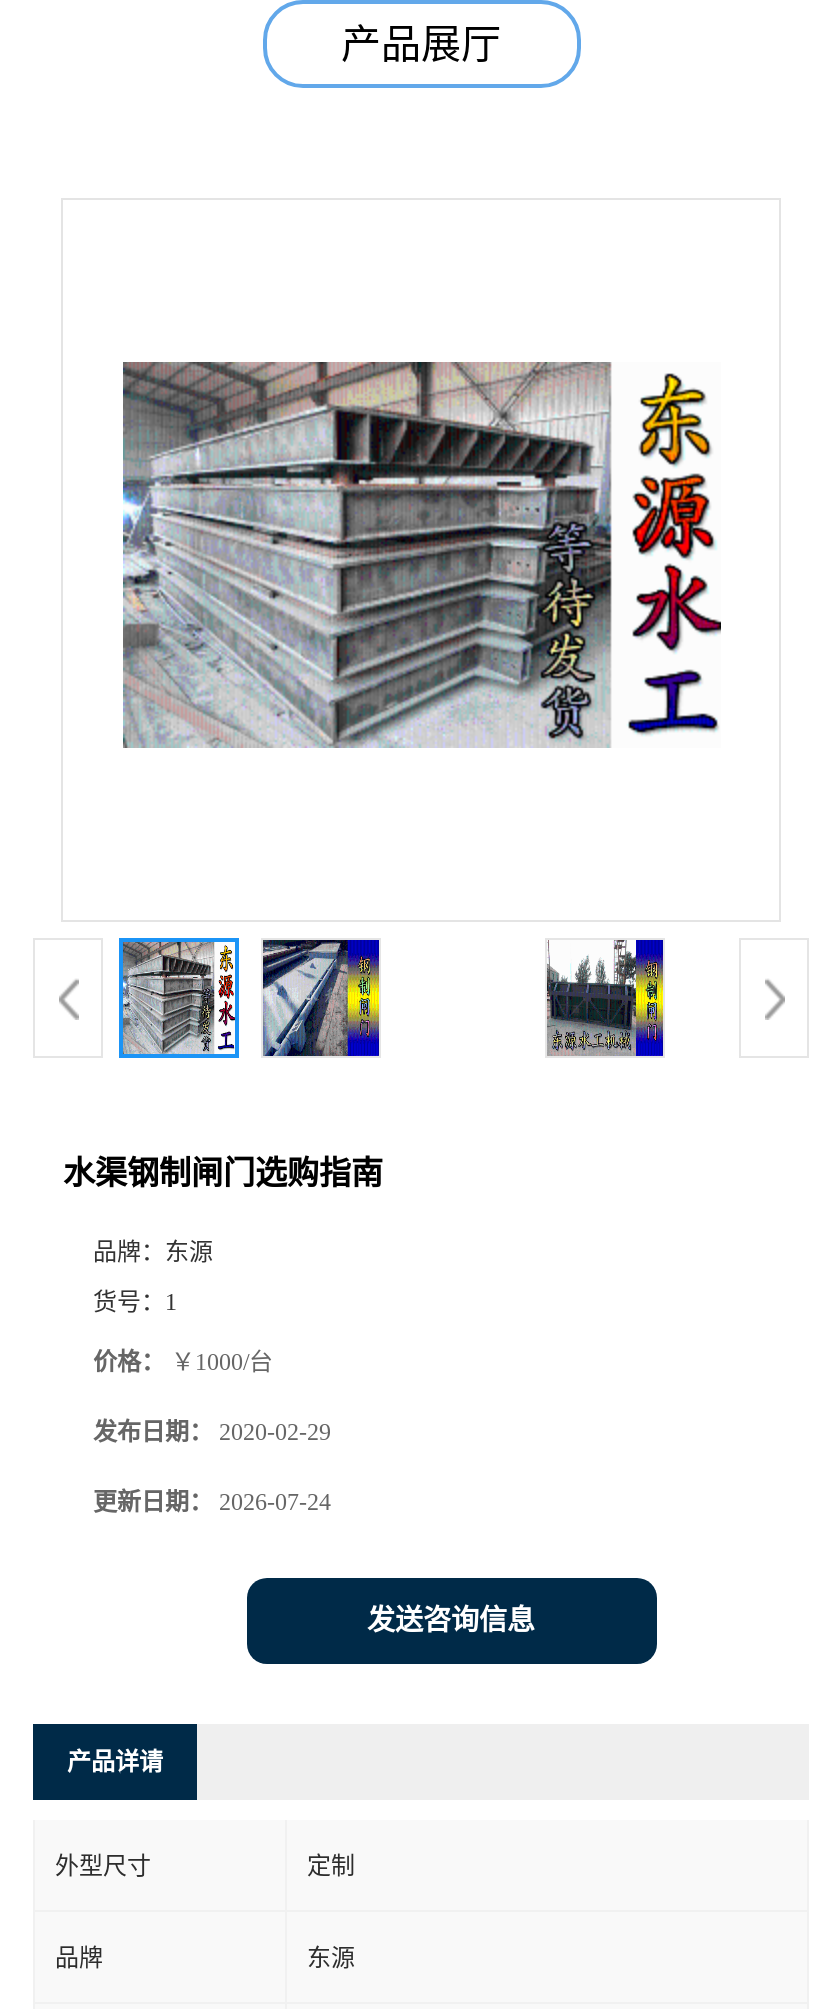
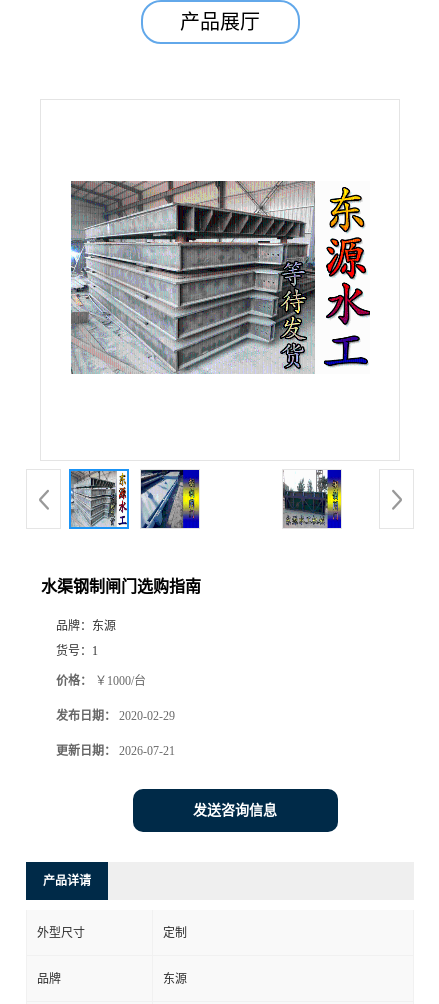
- 更新日期：2026-07-24
+ 更新日期：2026-07-21
